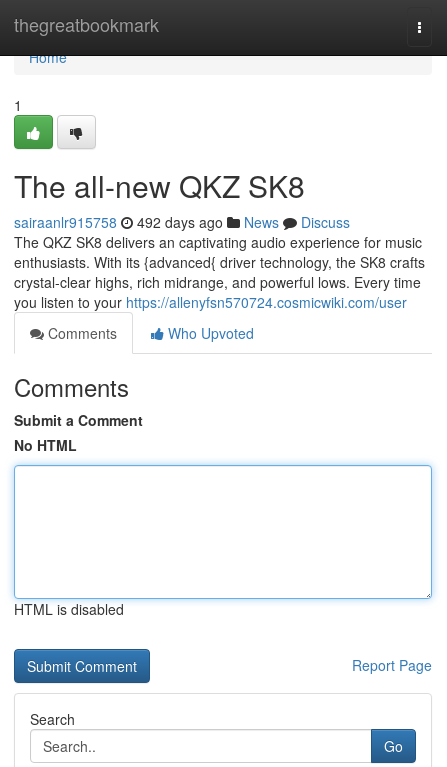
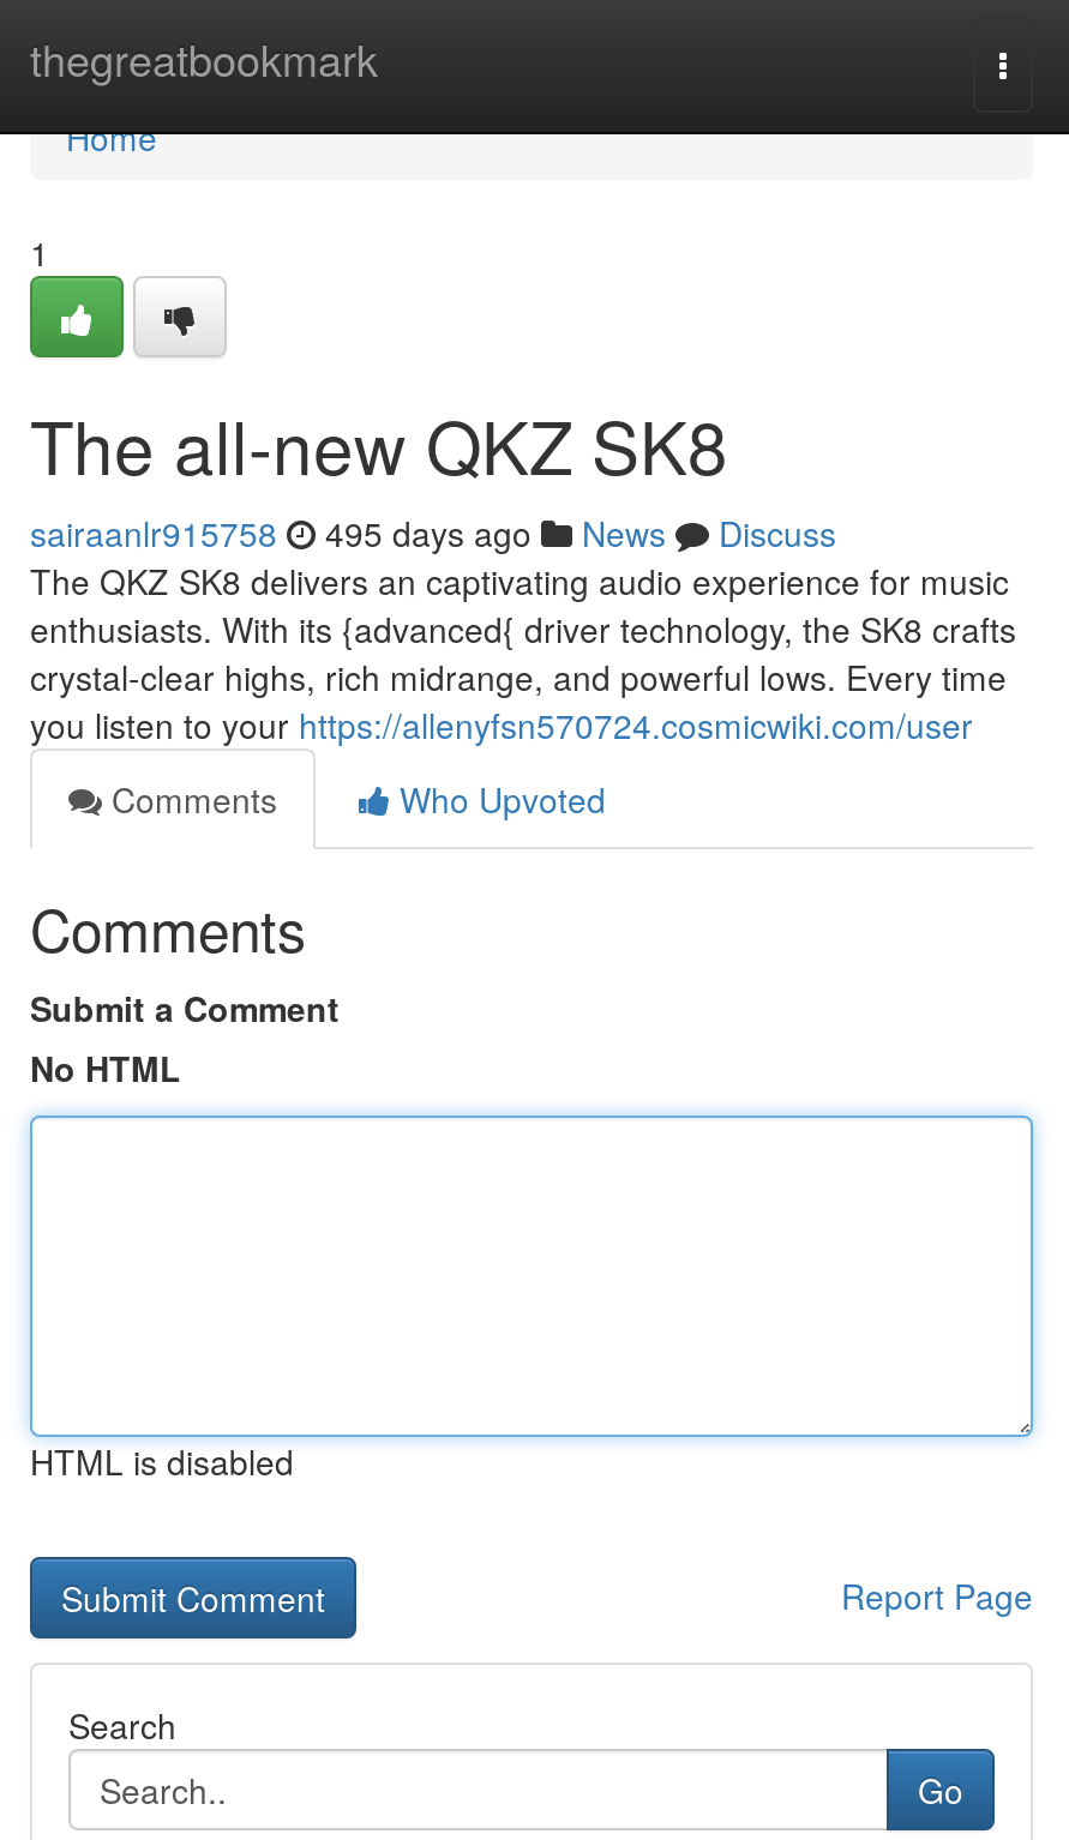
- sairaanlr915758 492 days ago News Discuss
+ sairaanlr915758 495 days ago News Discuss
